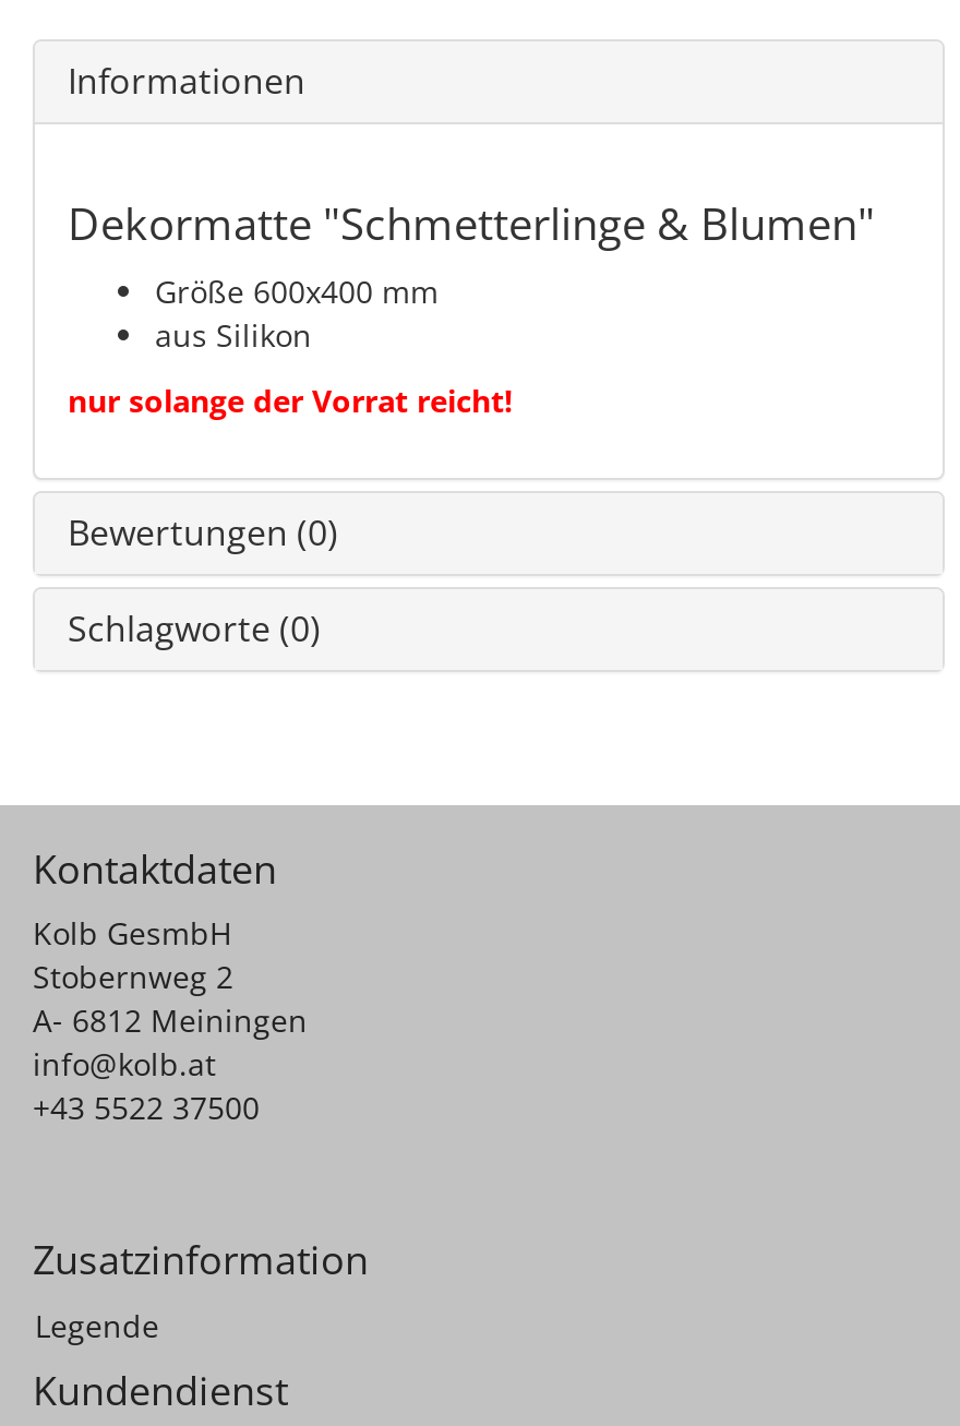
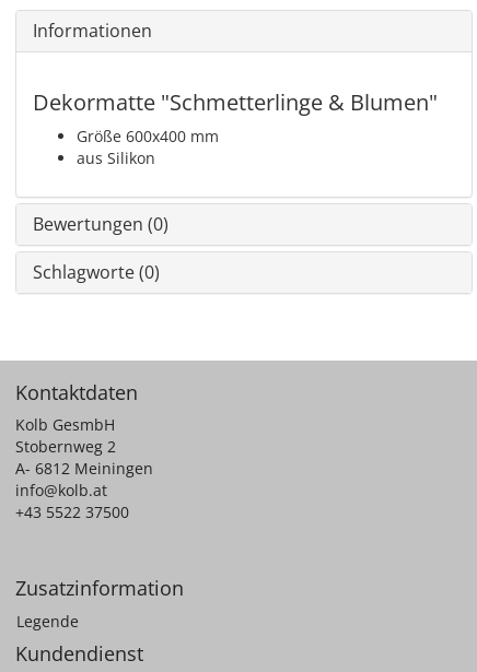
- nur solange der Vorrat reicht!
